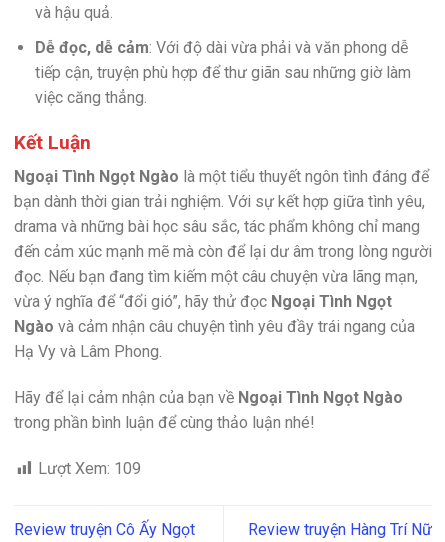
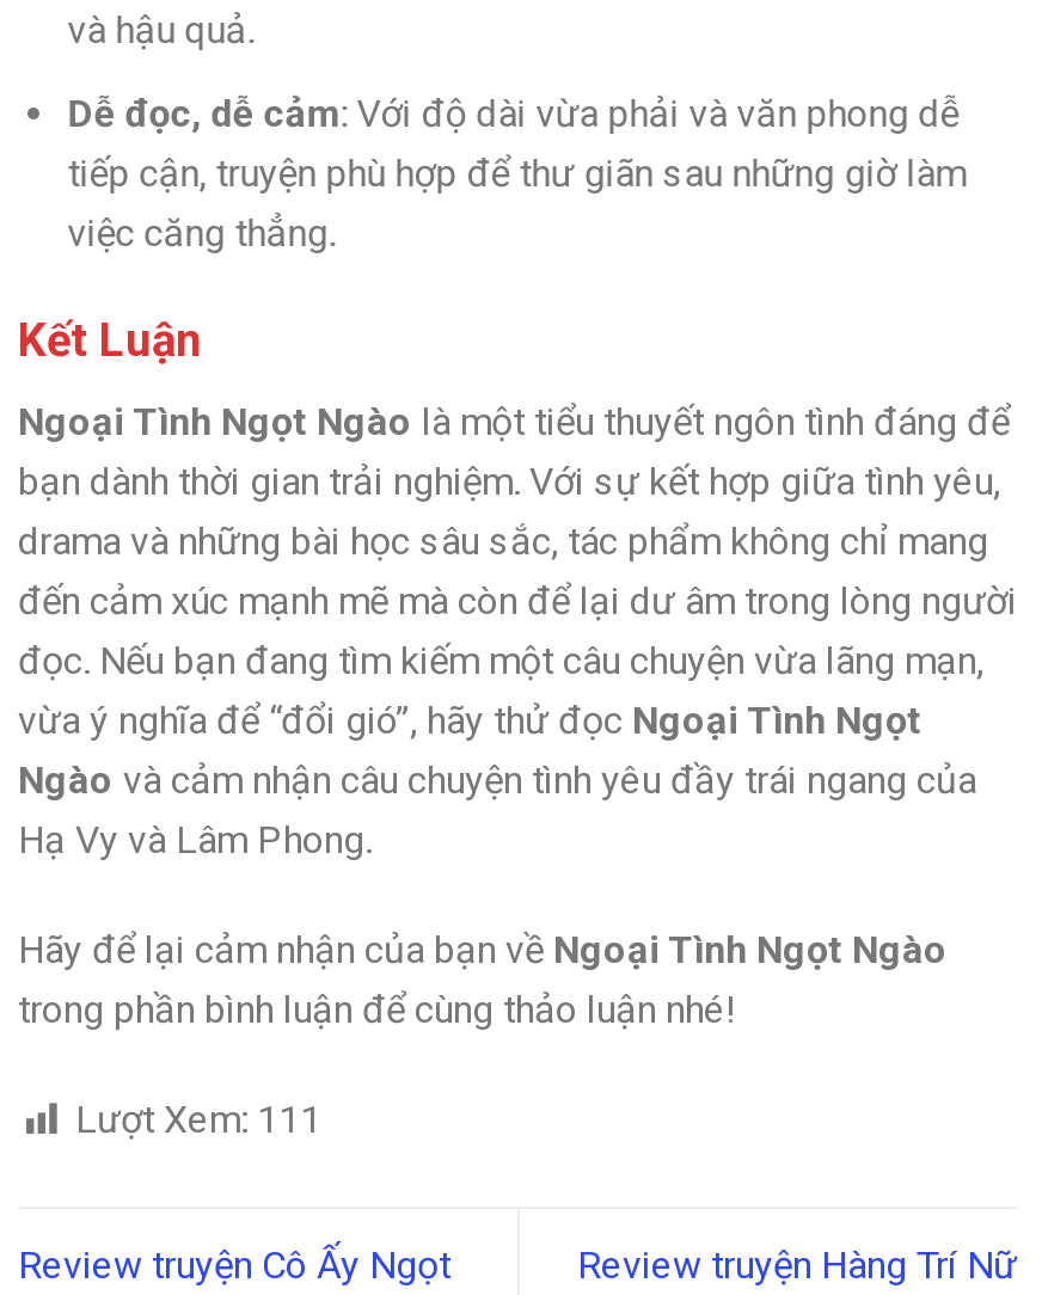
- Lượt Xem: 109
+ Lượt Xem: 111
